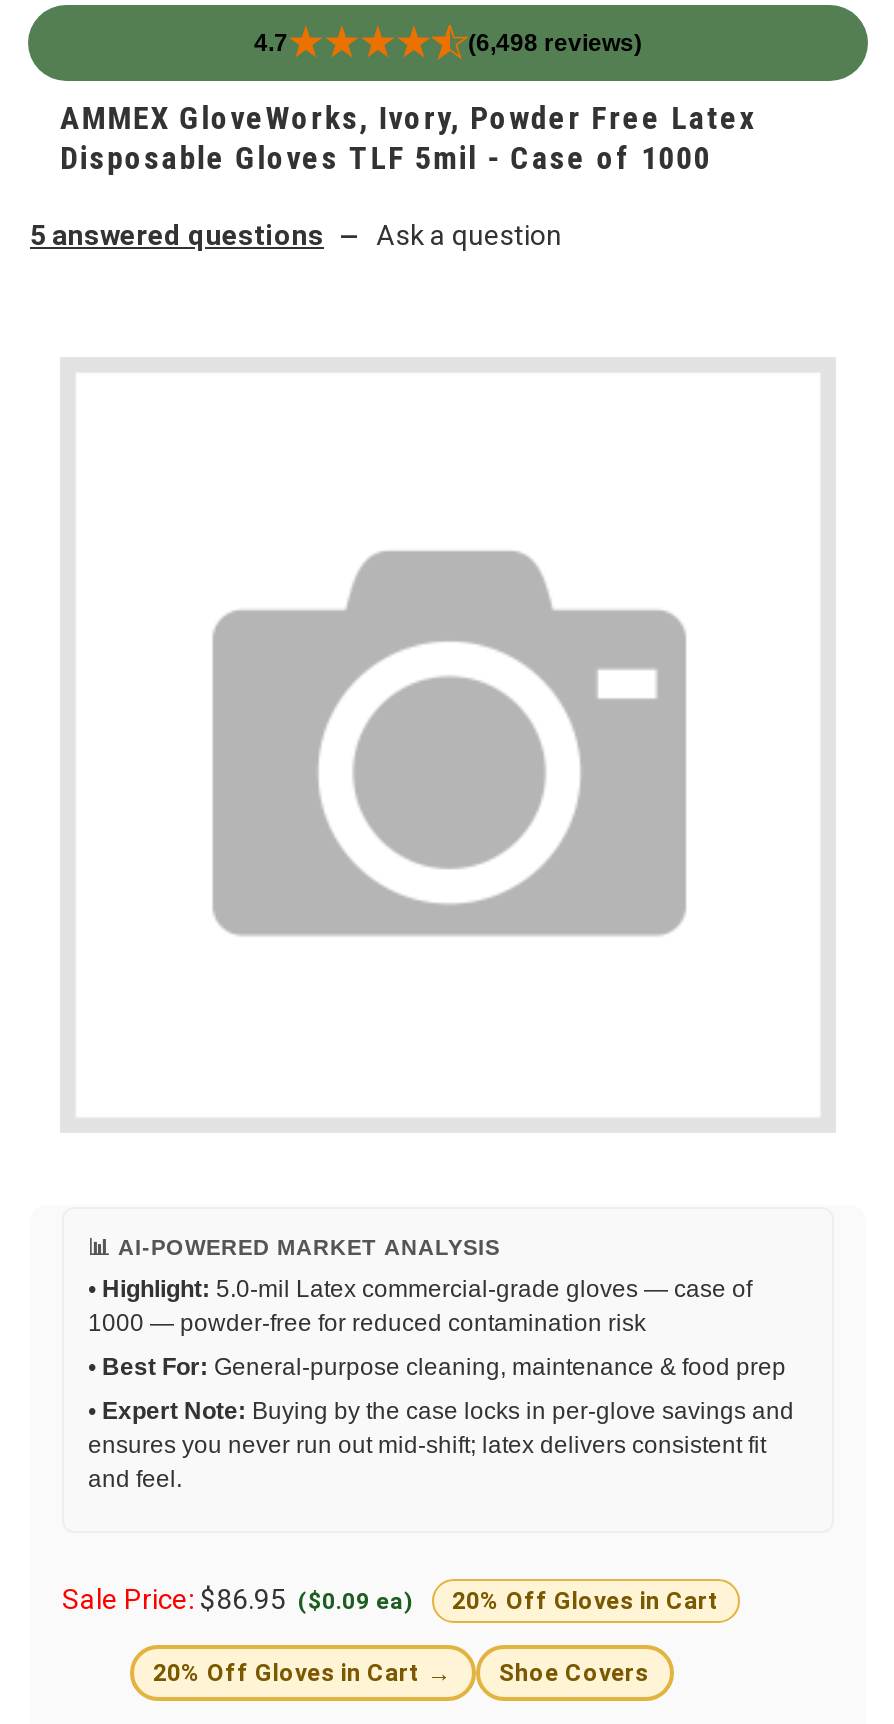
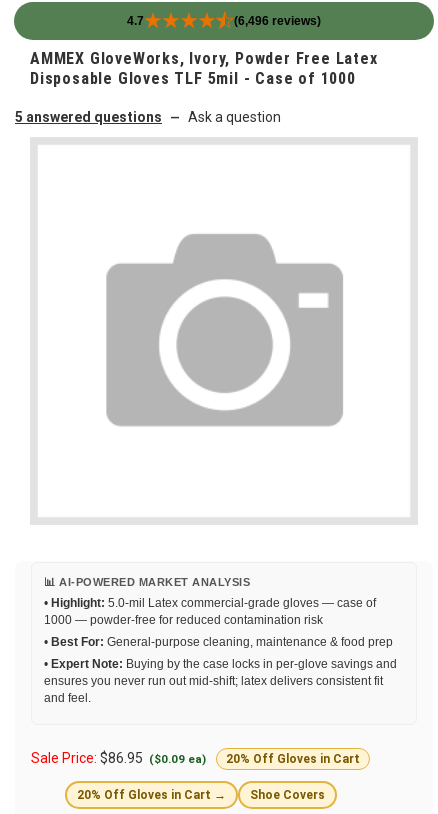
- (6,498 reviews)
+ (6,496 reviews)
